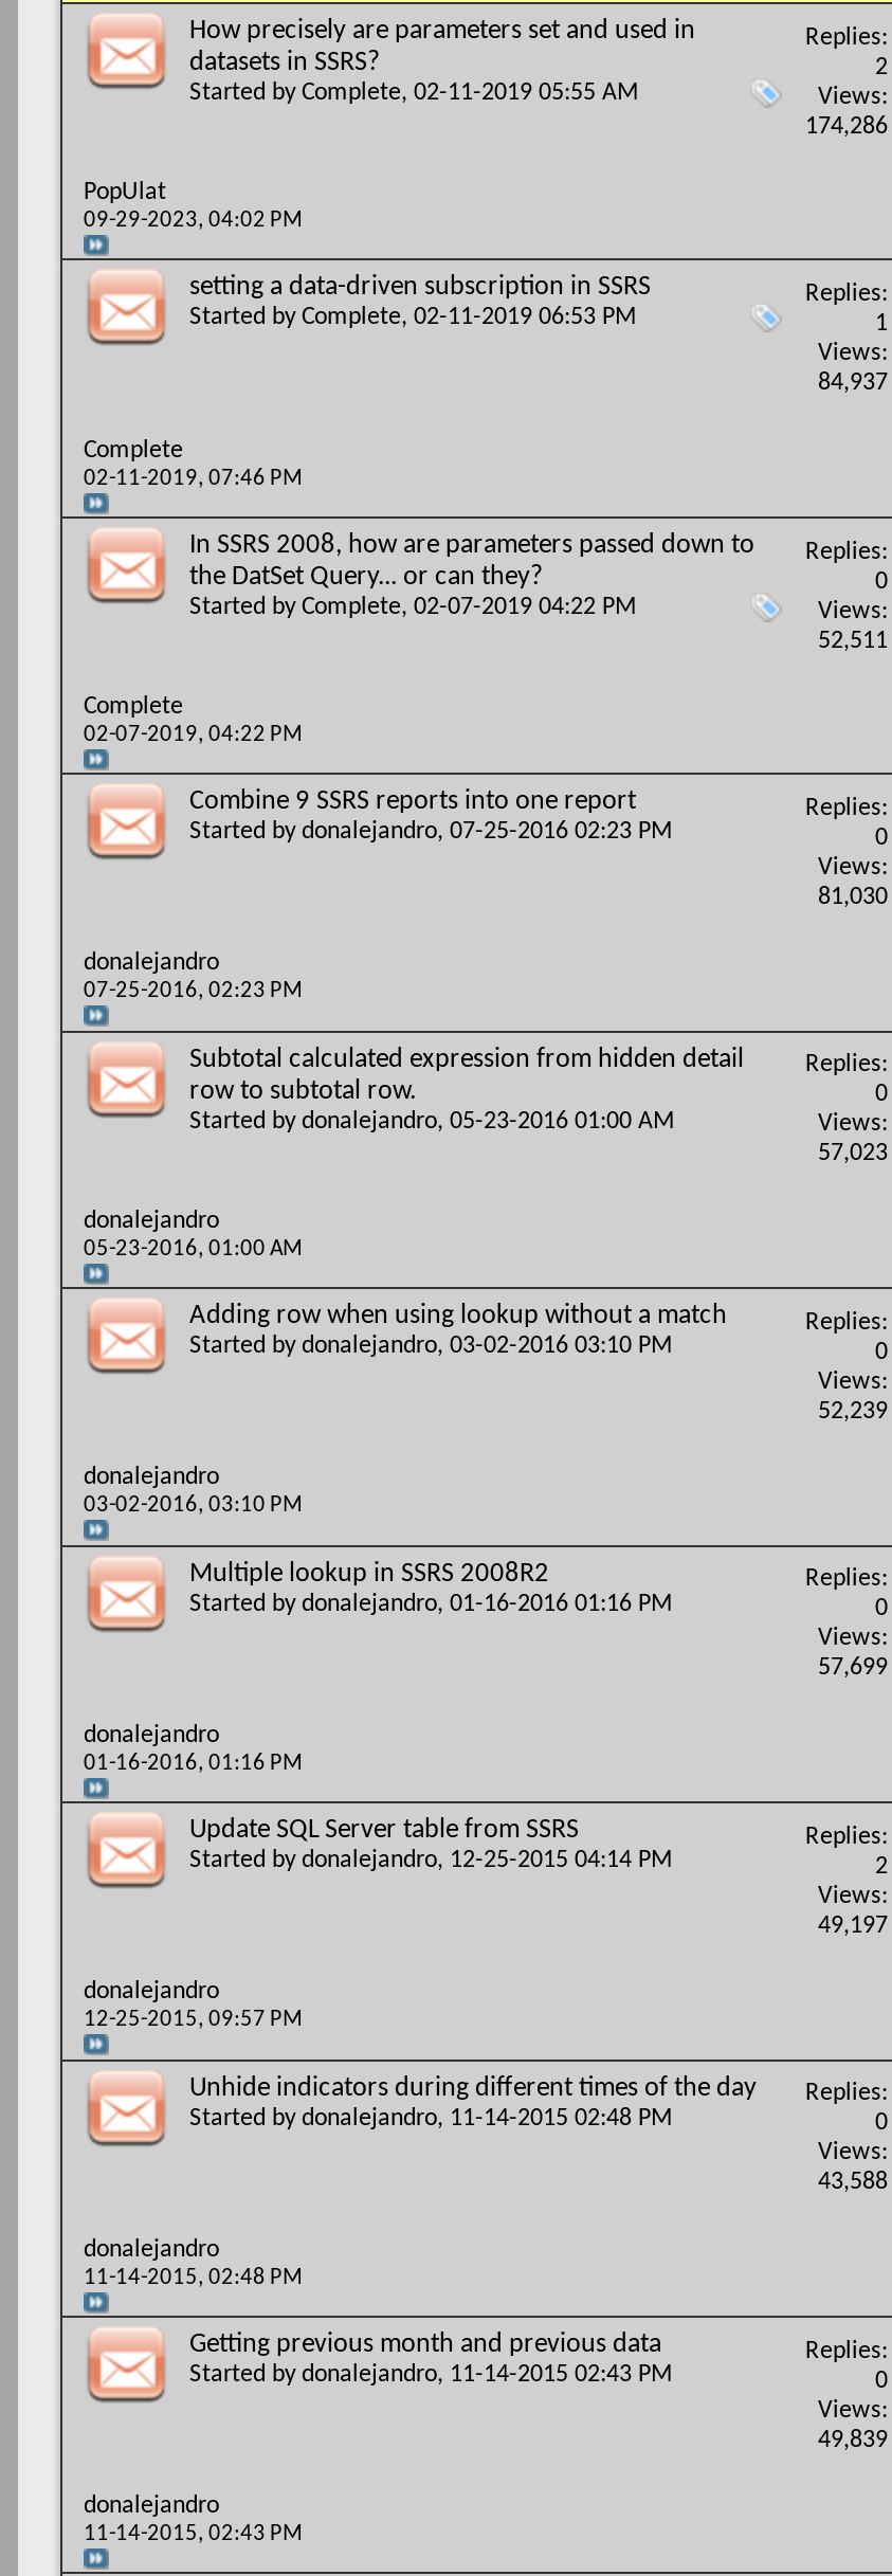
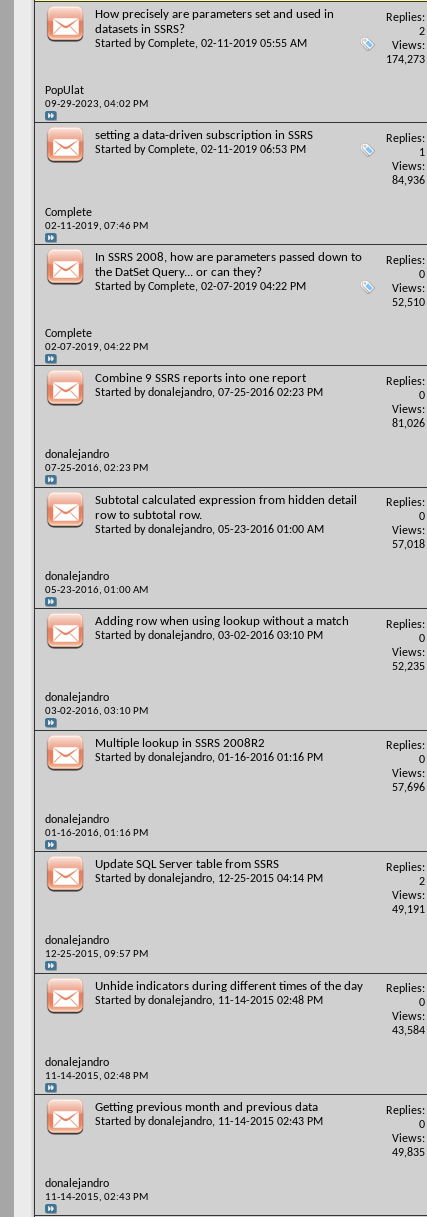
- 174,286
+ 174,273

- 84,937
+ 84,936

- 52,511
+ 52,510

- 81,030
+ 81,026

- 57,023
+ 57,018

- 52,239
+ 52,235

- 57,699
+ 57,696

- 49,197
+ 49,191

- 43,588
+ 43,584

- 49,839
+ 49,835
